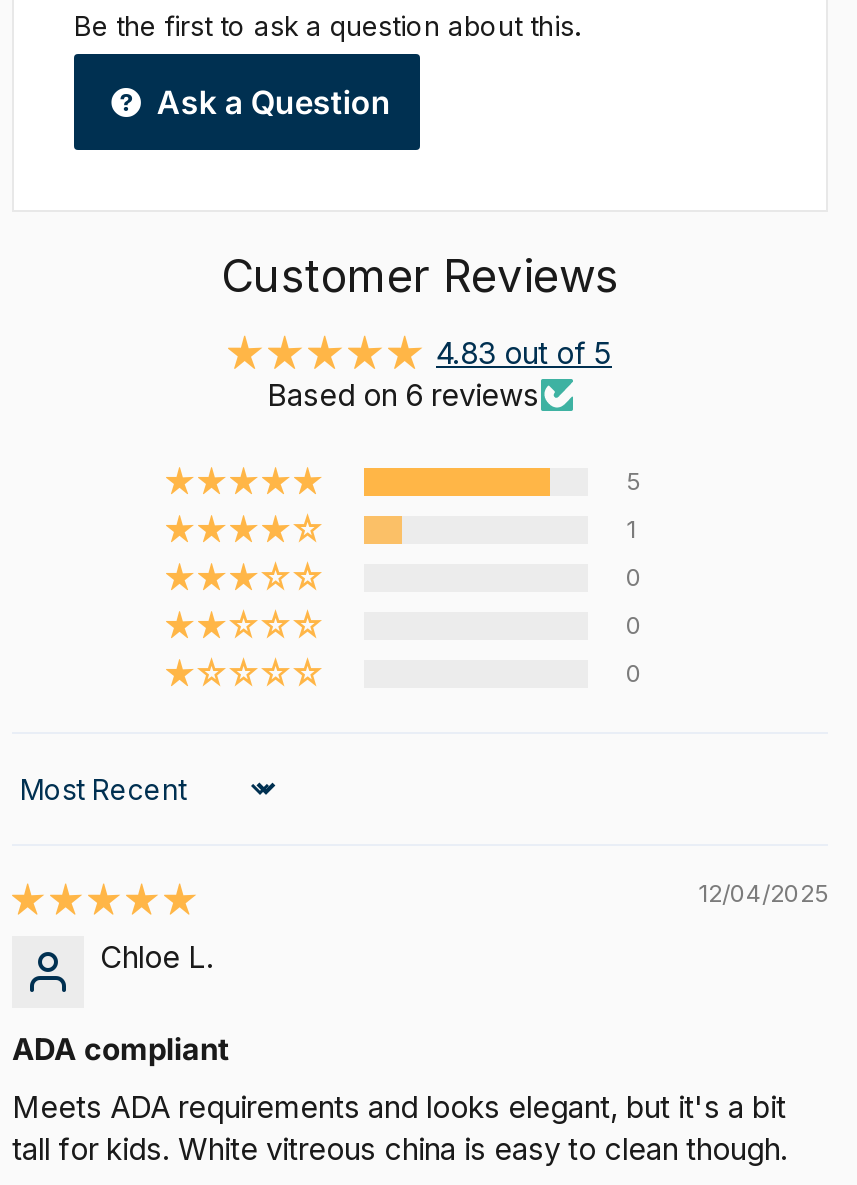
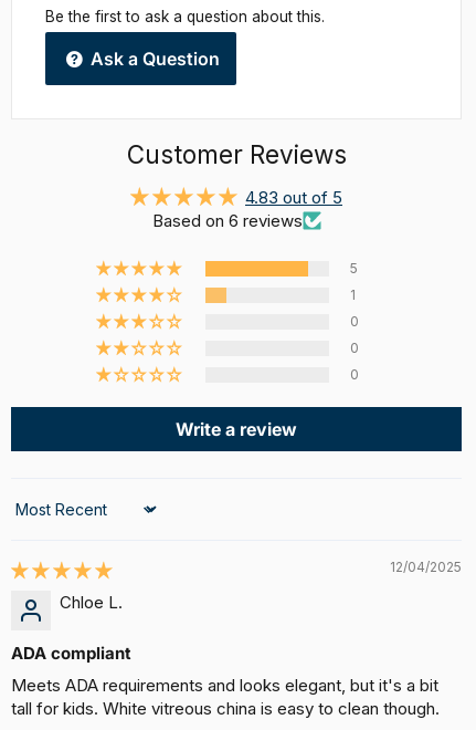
+ Write a review
